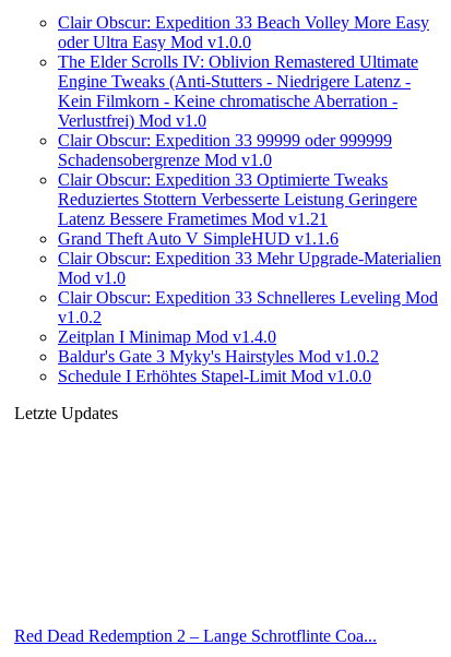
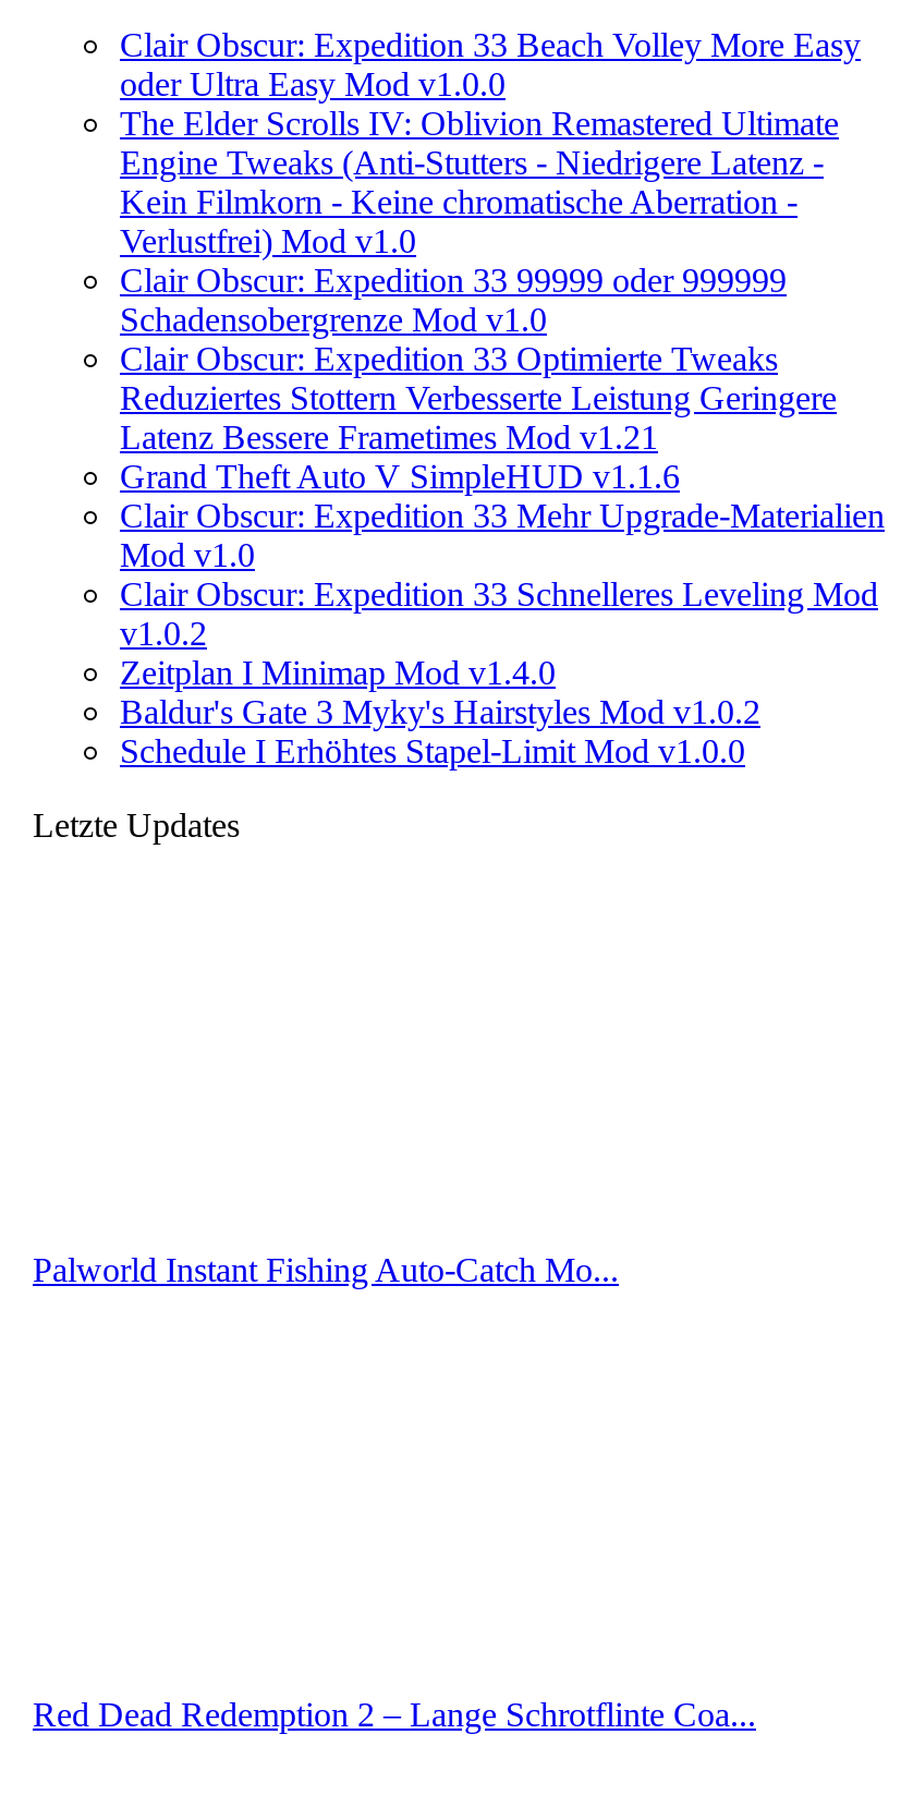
+ Palworld Instant Fishing Auto-Catch Mo...
